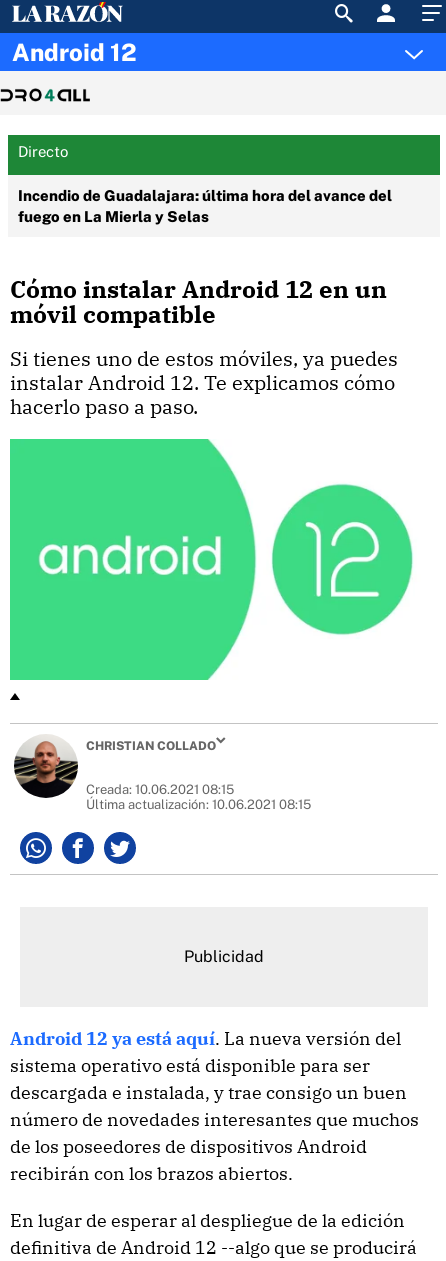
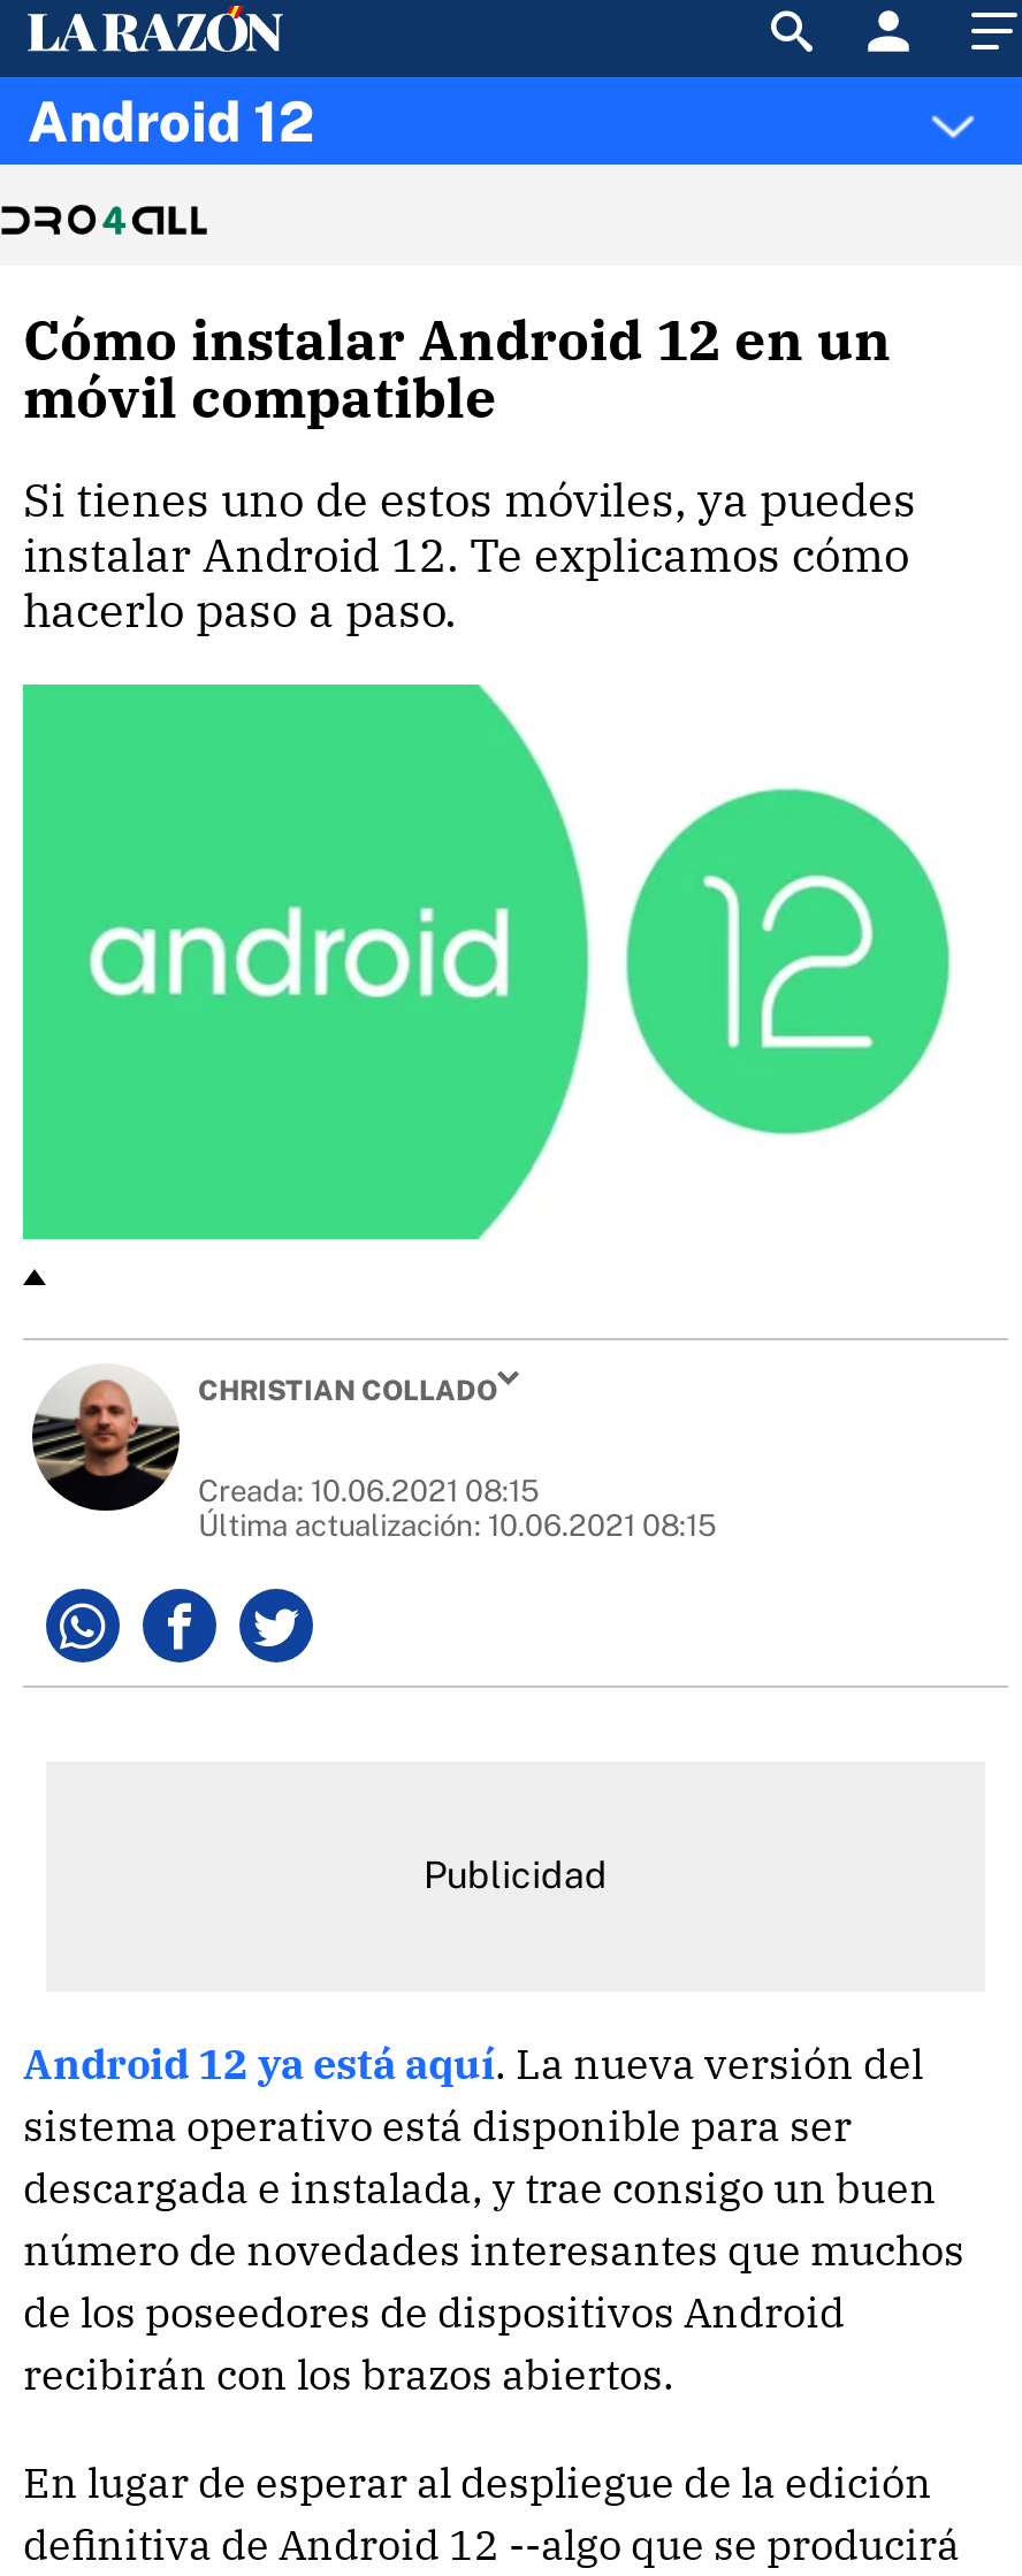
- Directo
- Incendio de Guadalajara: última hora del avance del
- fuego en La Mierla y Selas
